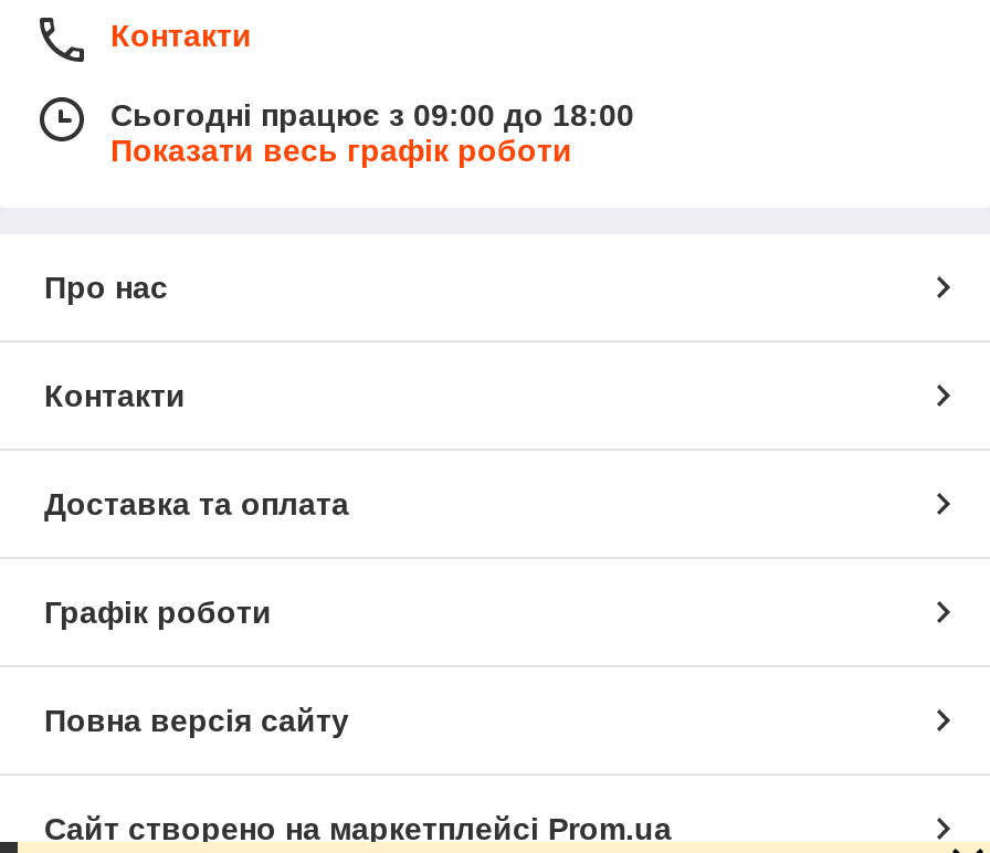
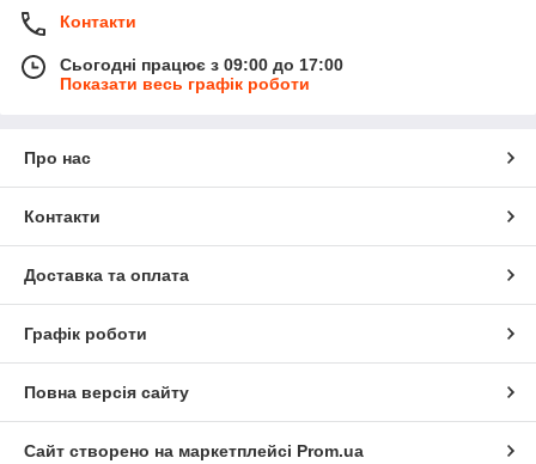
- Сьогодні працює з 09:00 до 18:00
+ Сьогодні працює з 09:00 до 17:00
